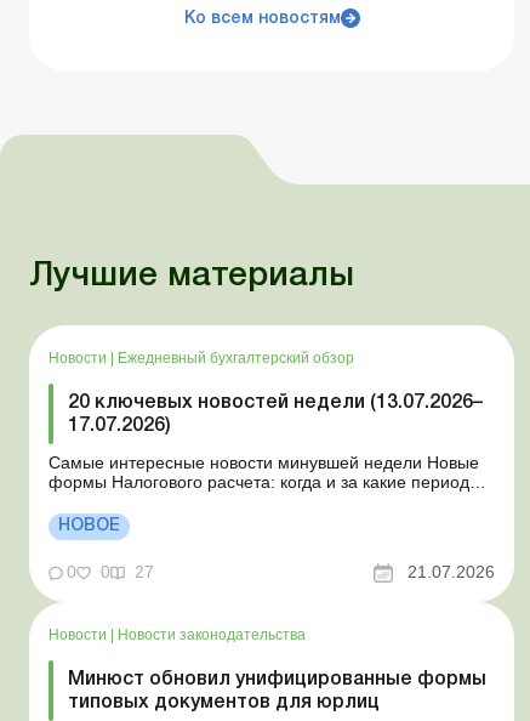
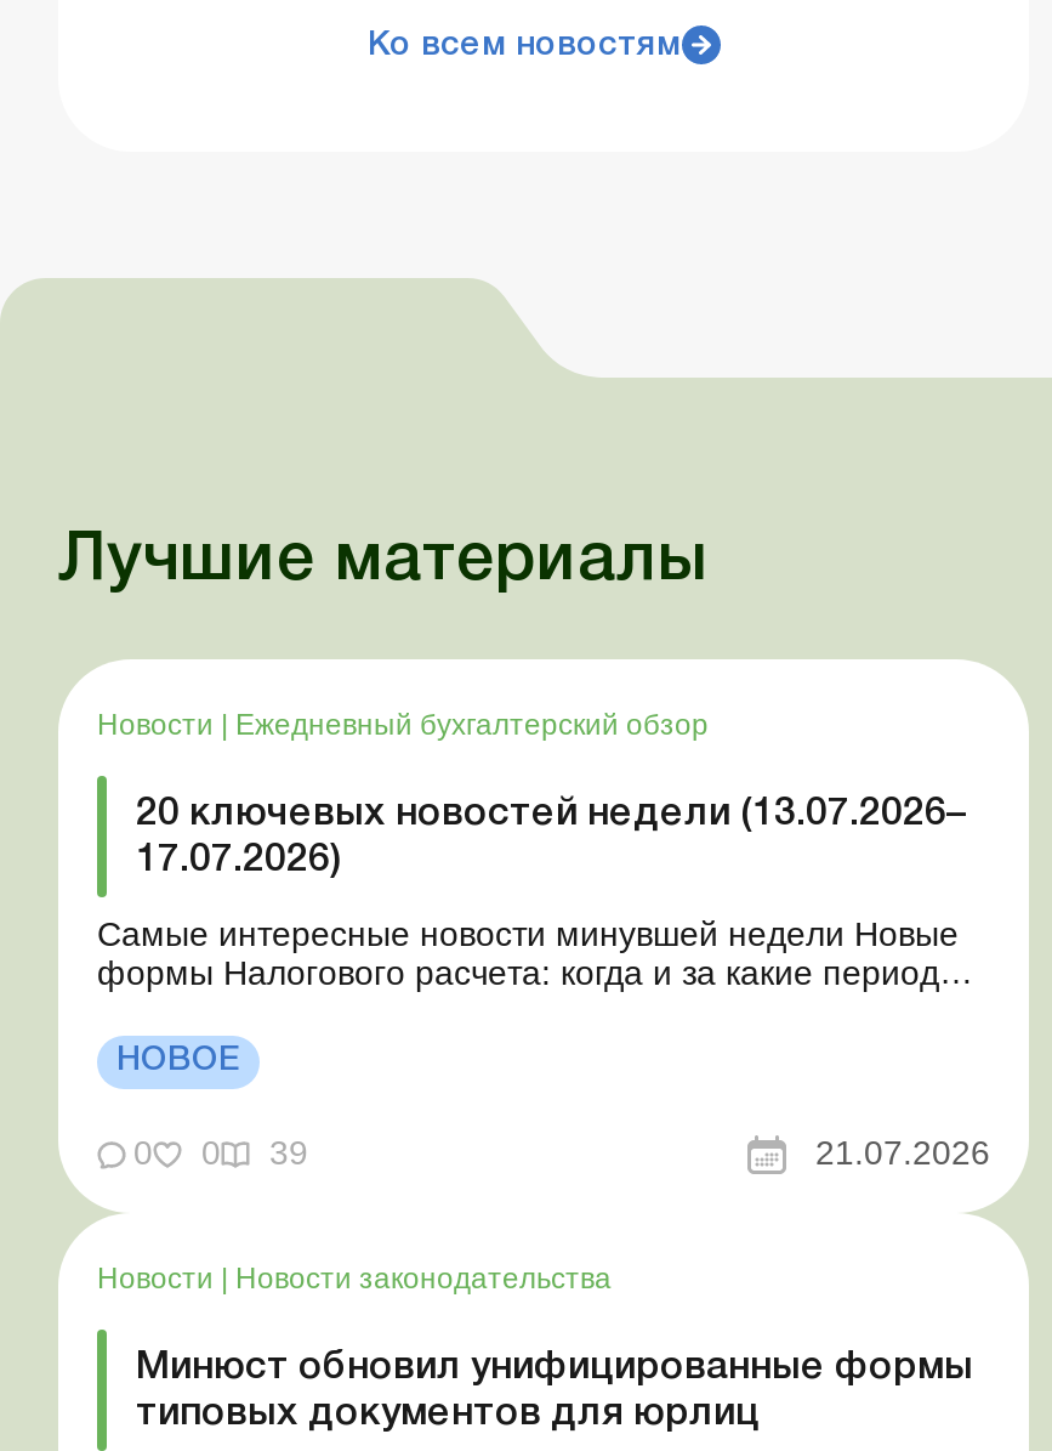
- 27
+ 39
